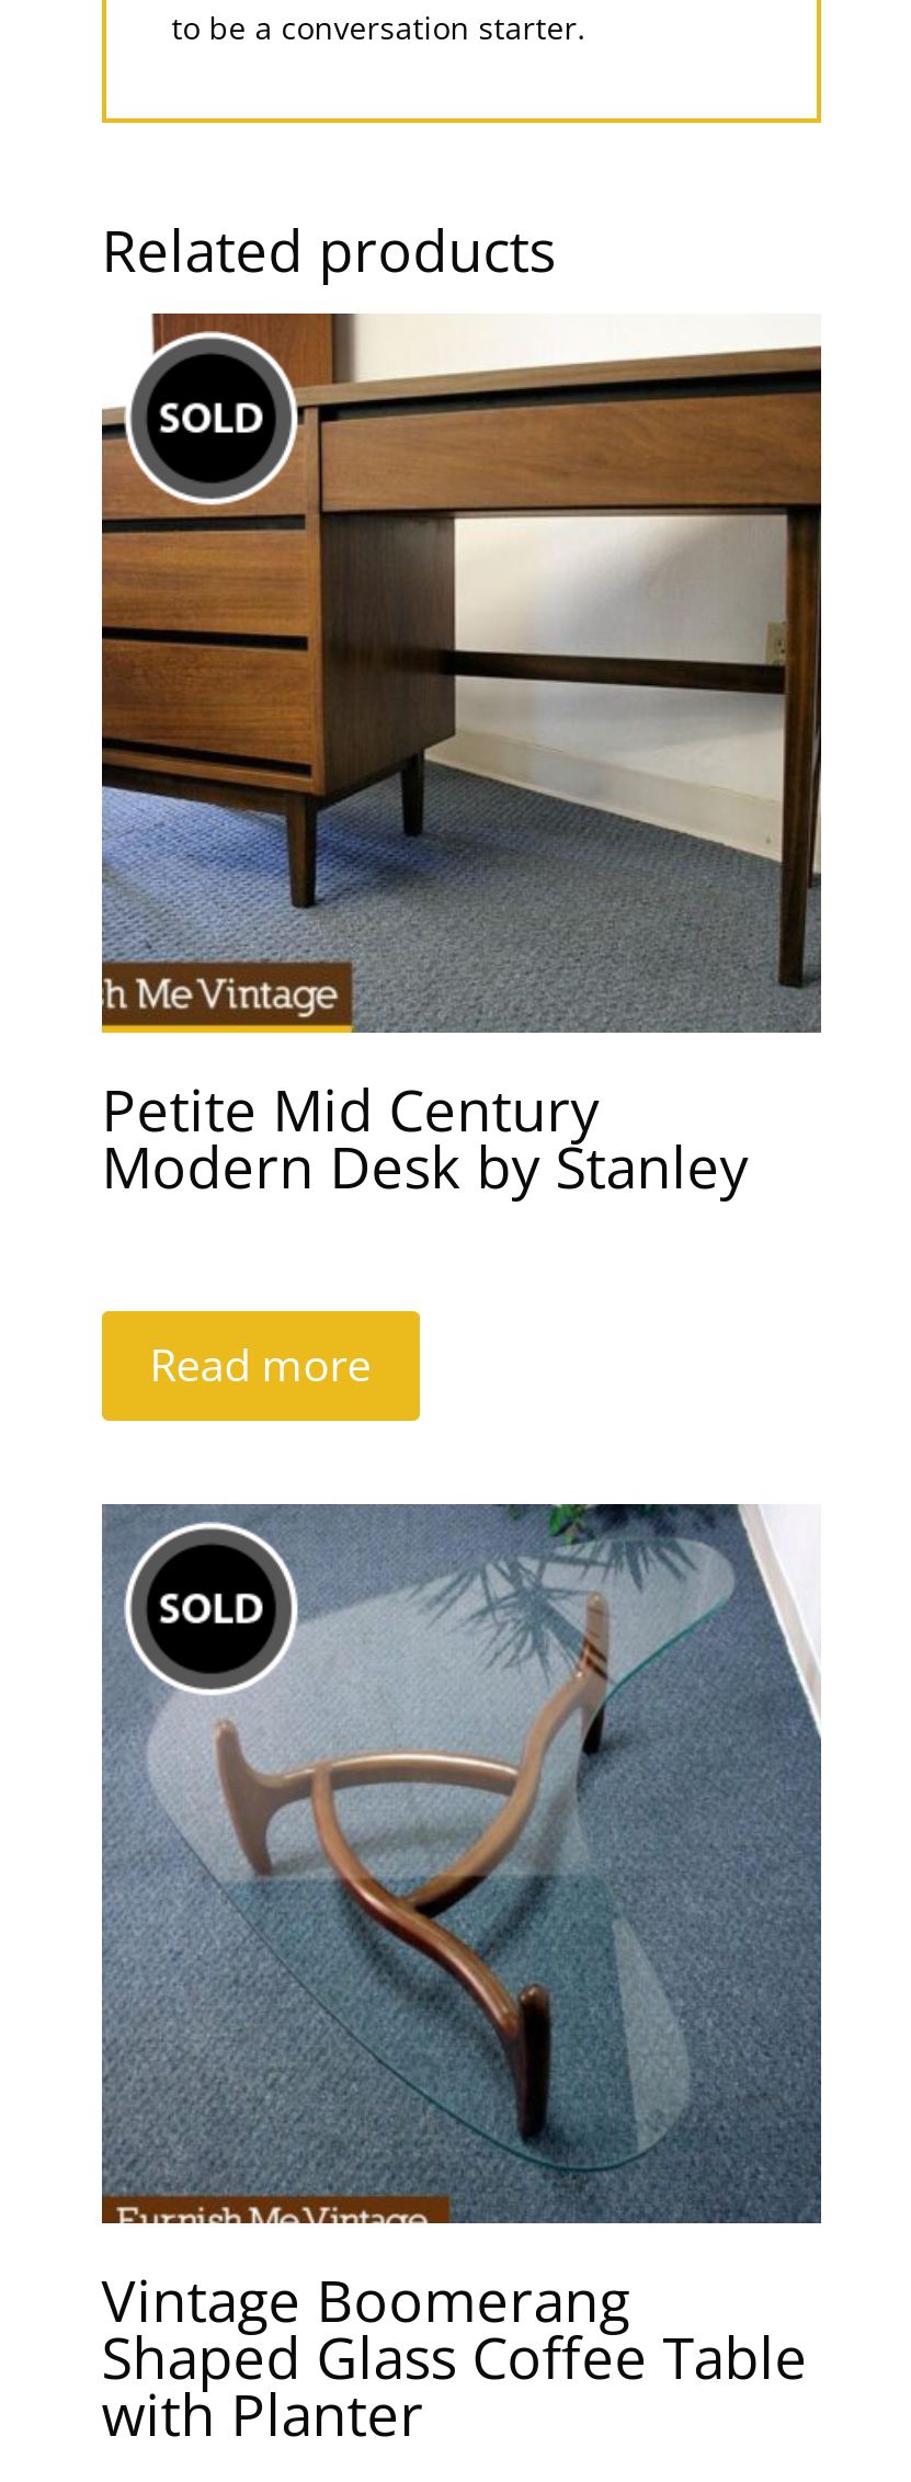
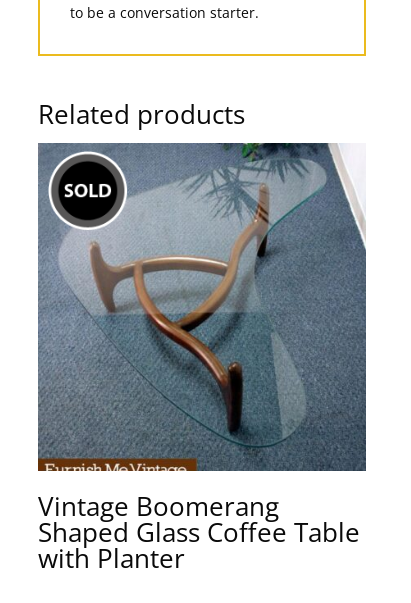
- [image]
- Petite Mid Century
- Modern Desk by Stanley
- Read more
